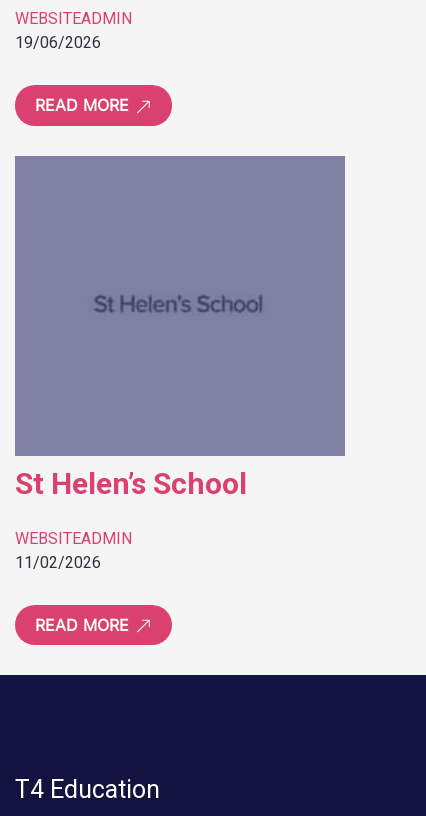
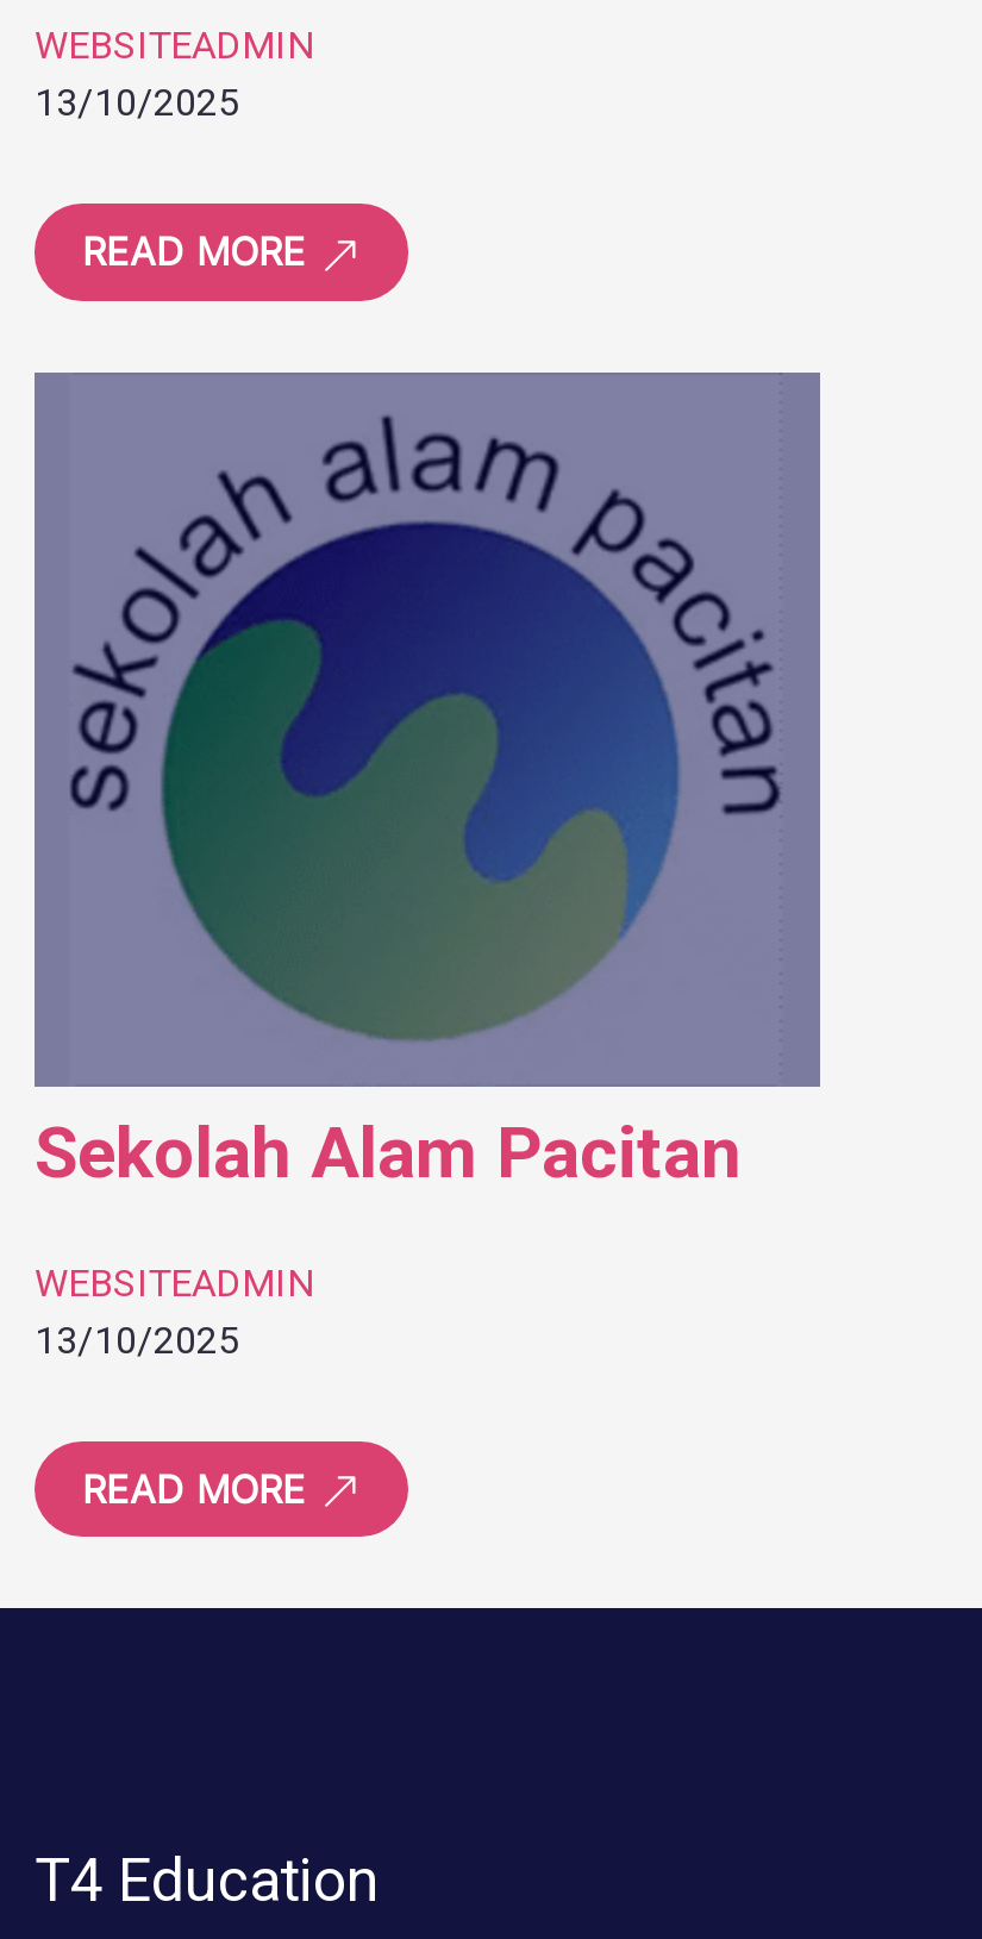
- 19/06/2026
+ 13/10/2025

+ [image]

- St Helen’s School
+ Sekolah Alam Pacitan

- 11/02/2026
+ 13/10/2025
